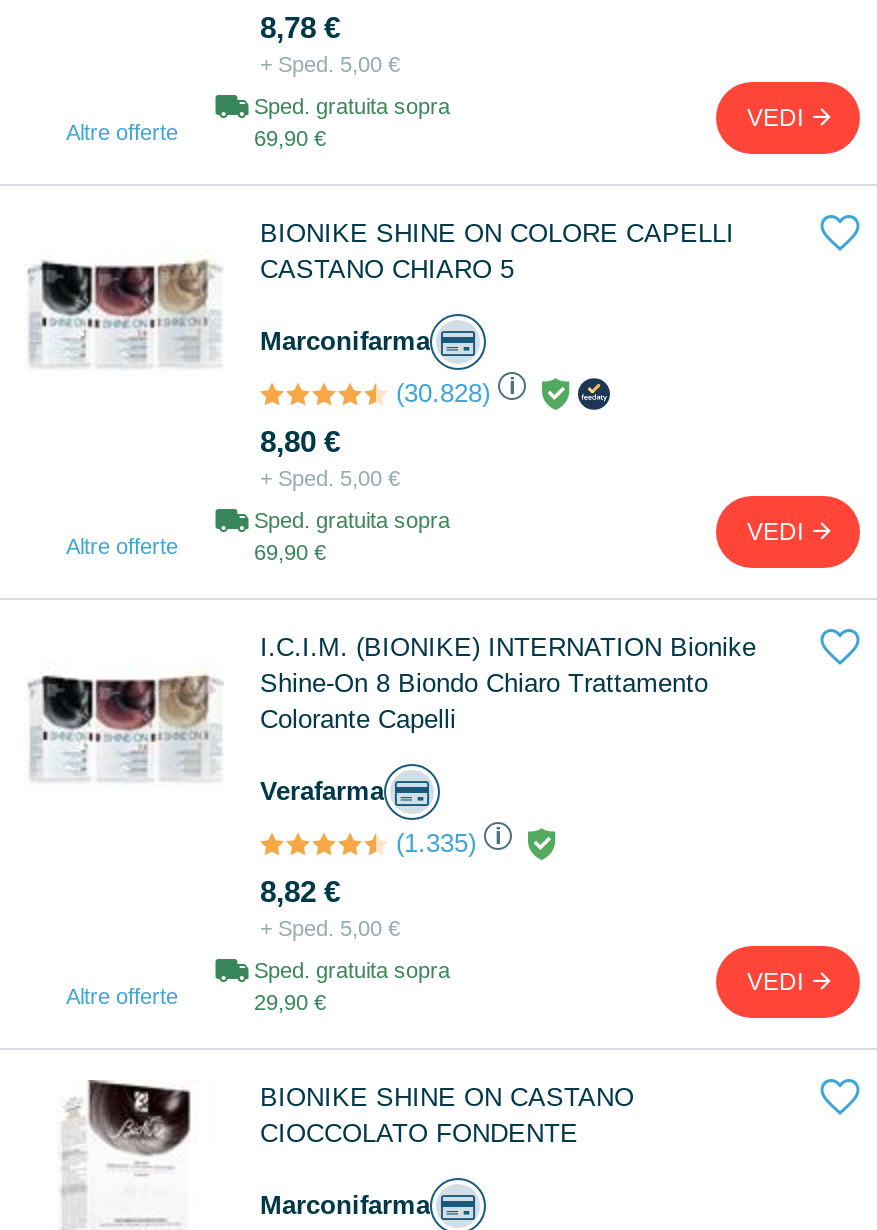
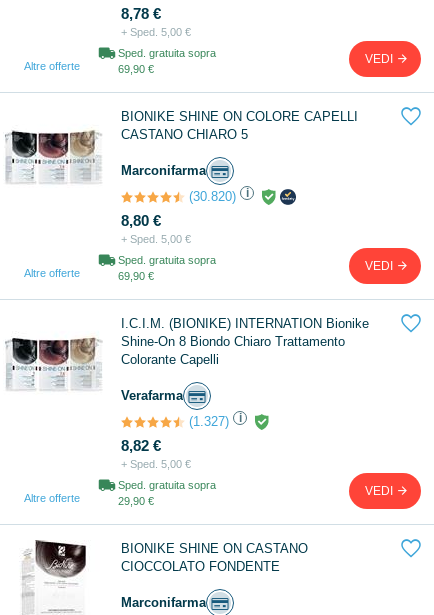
- (30.828)
+ (30.820)

- (1.335)
+ (1.327)
